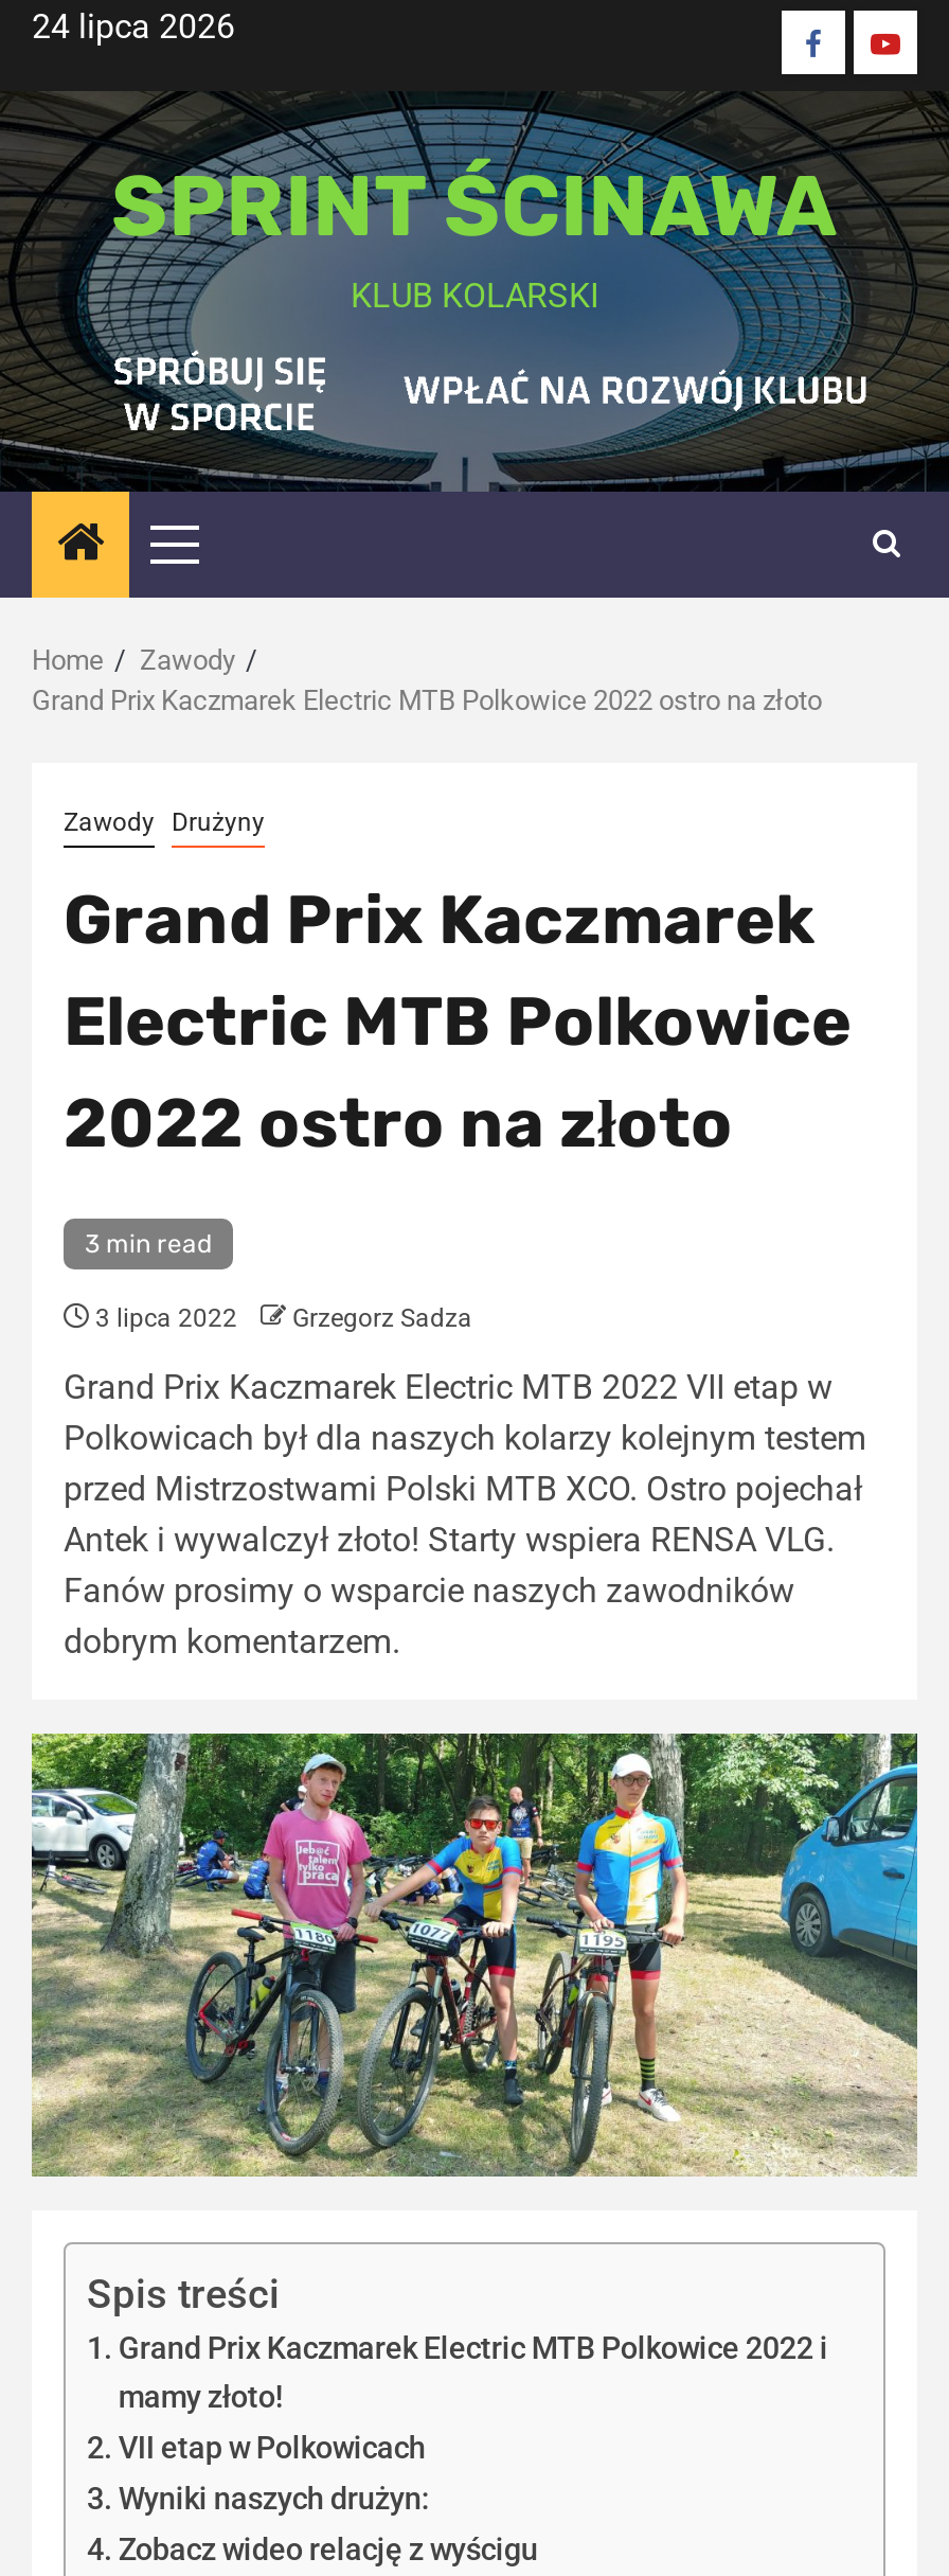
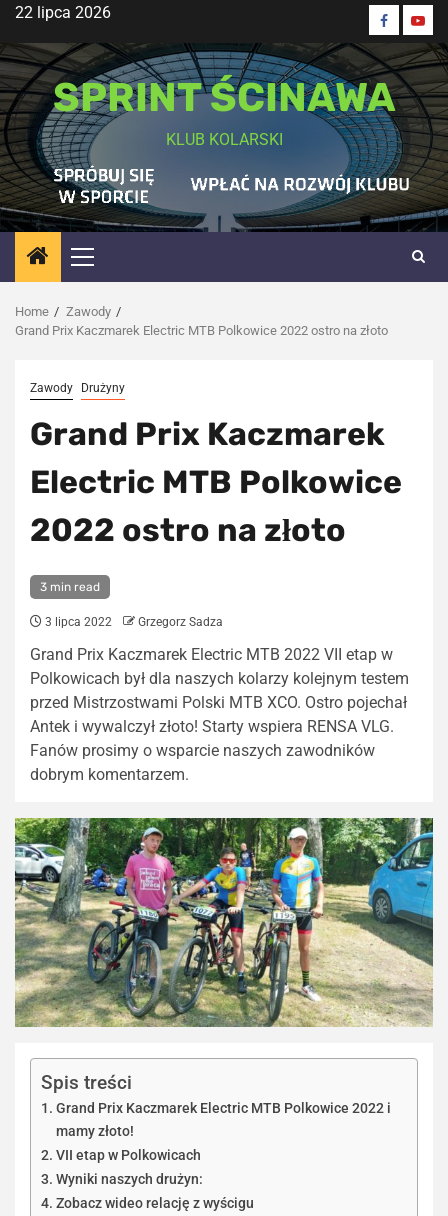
- 24 lipca 2026
+ 22 lipca 2026
